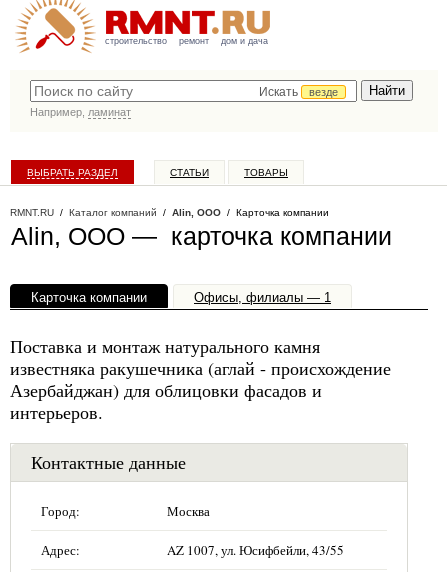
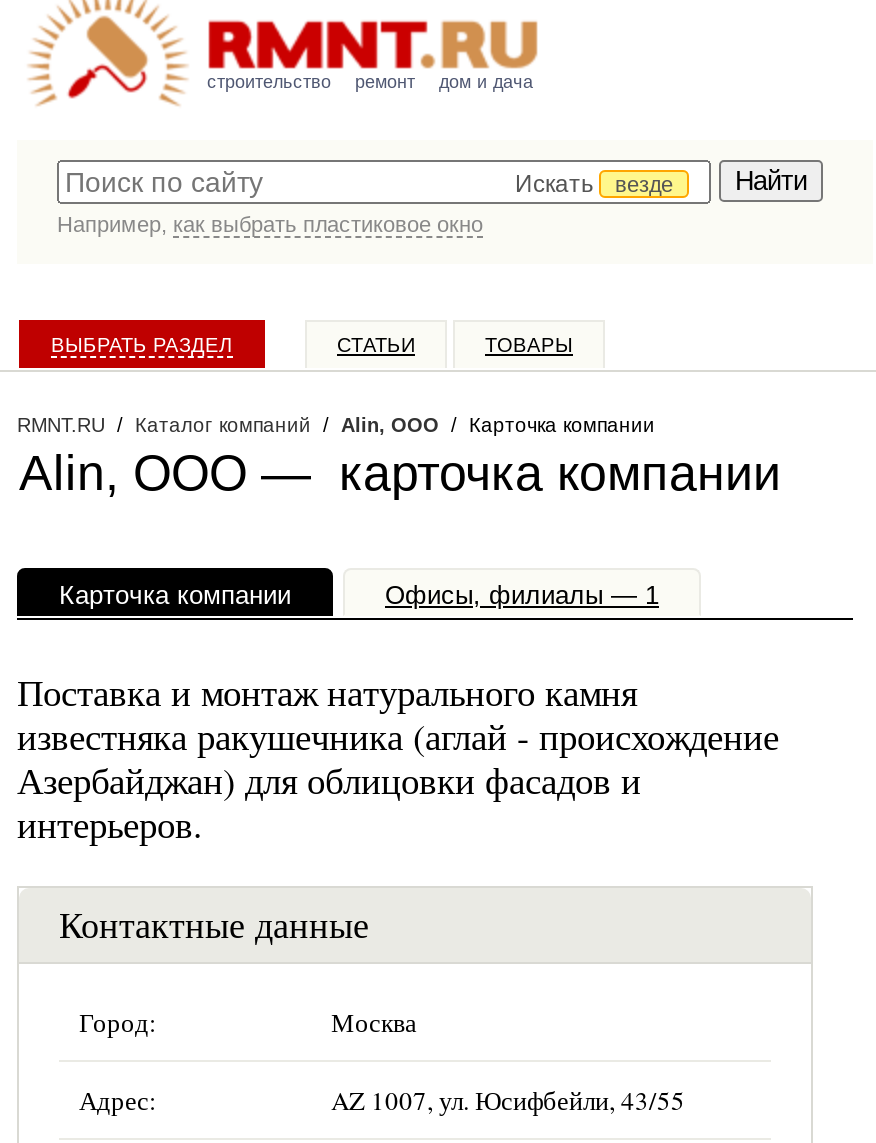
- Например, ламинат
+ Например, как выбрать пластиковое окно
